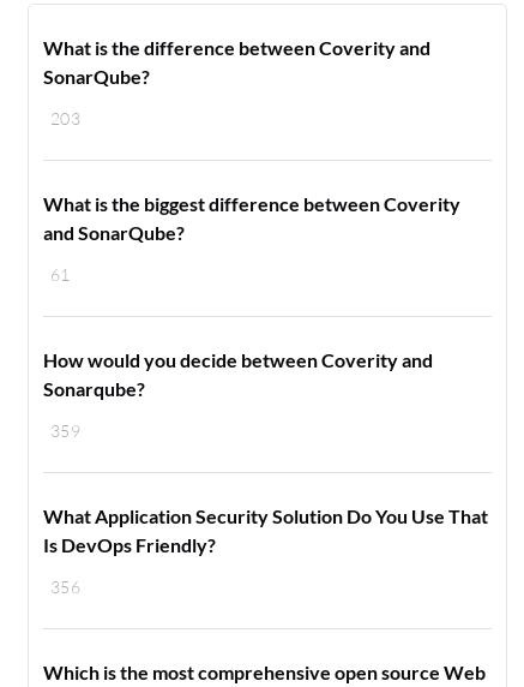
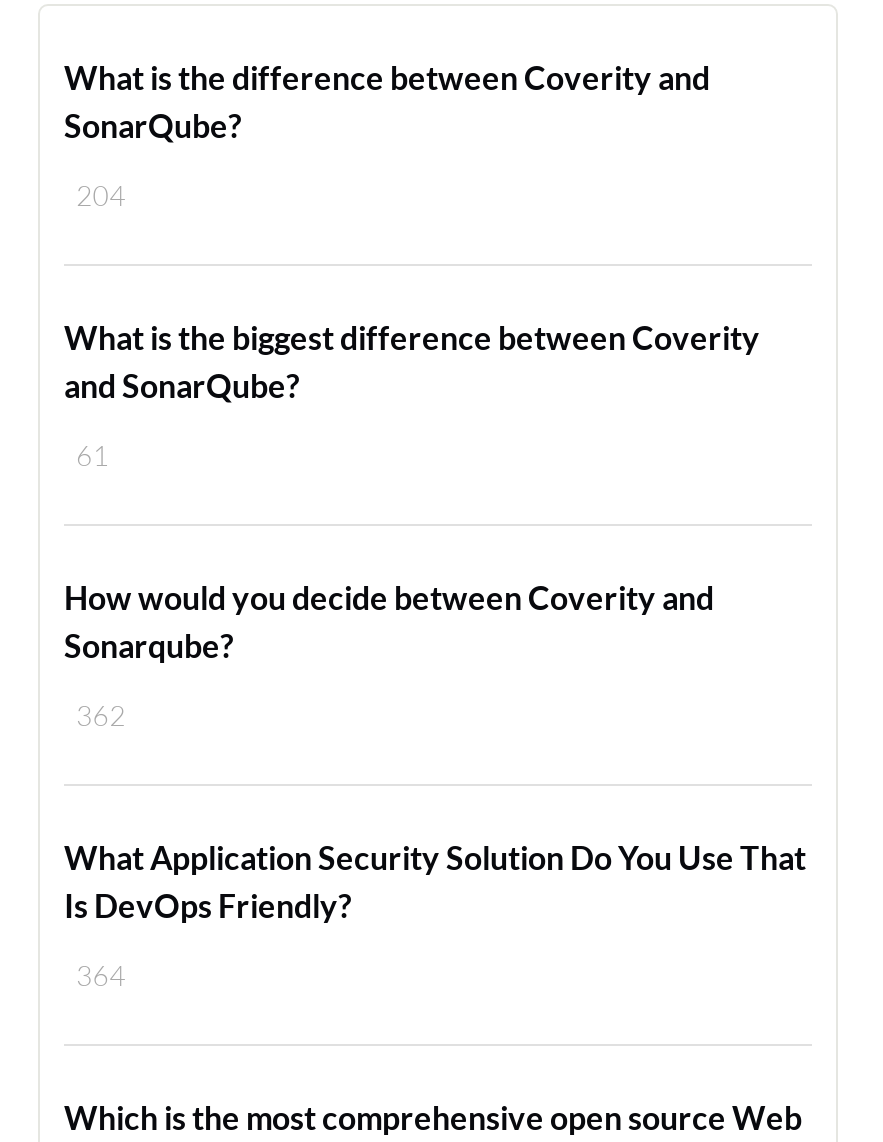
- 203
+ 204

- 359
+ 362

- 356
+ 364
